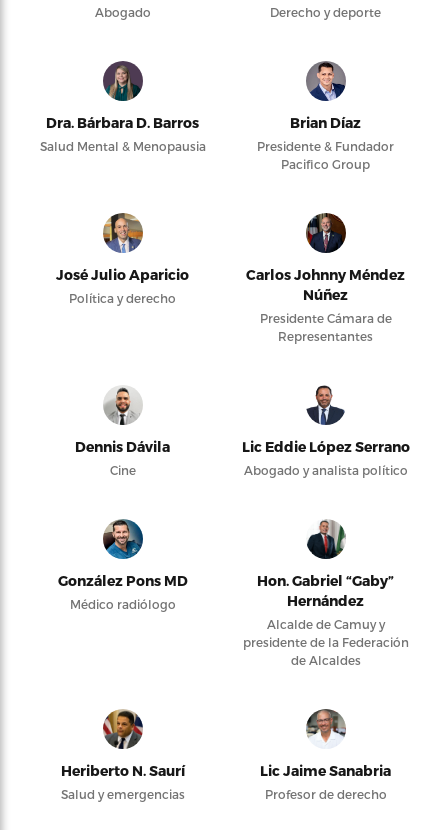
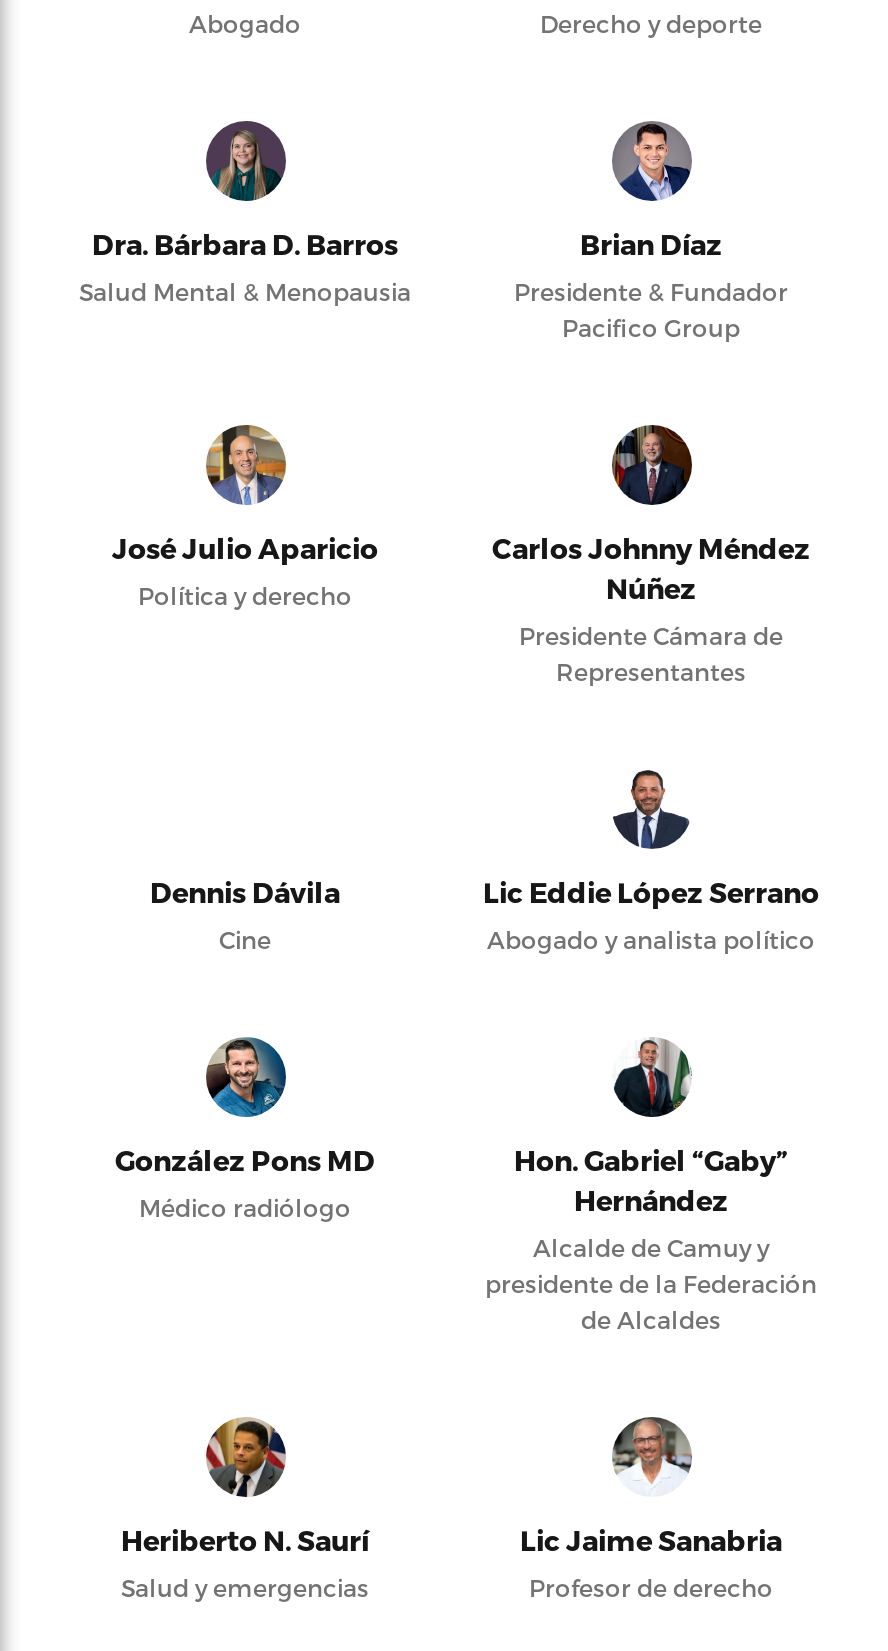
- [image]
